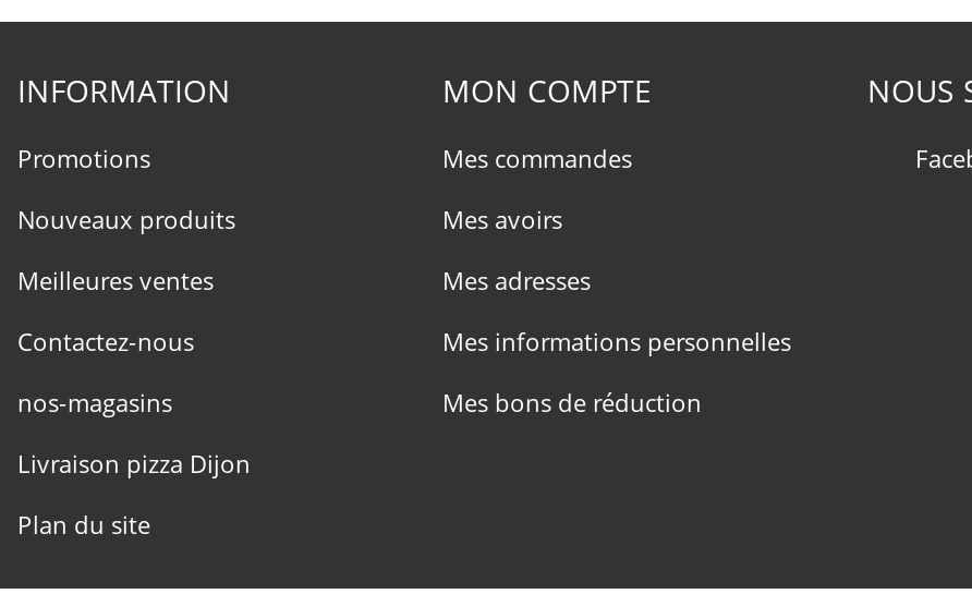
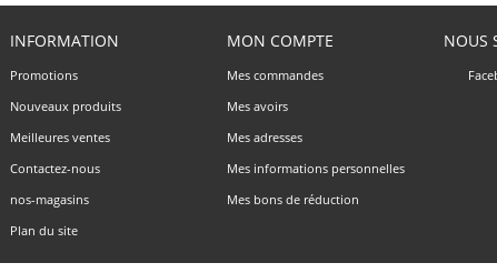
- Livraison pizza Dijon
